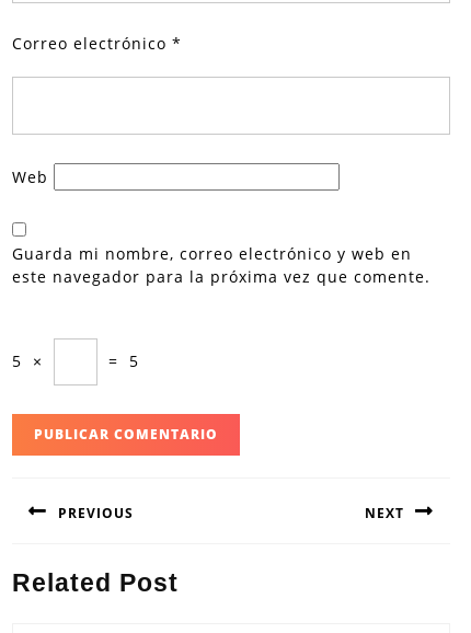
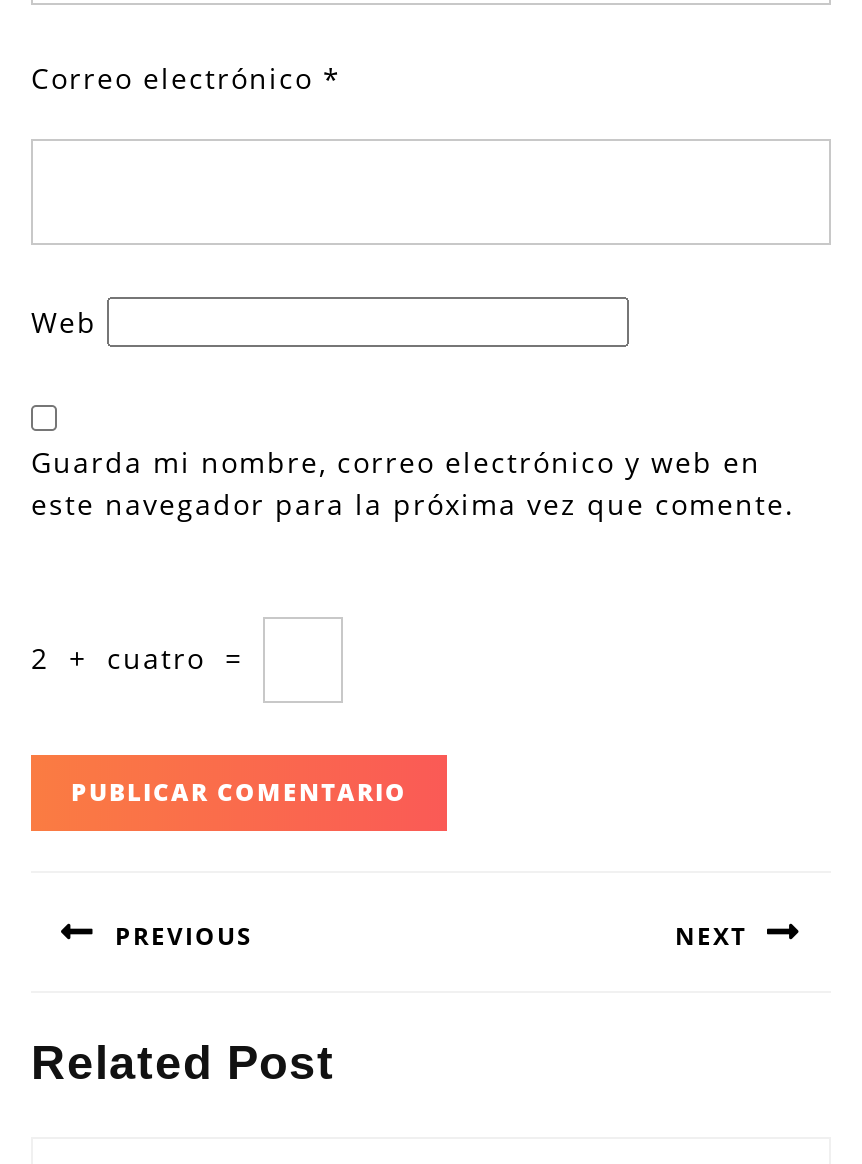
- 5 ×
- = 5
+ 2 + cuatro =
